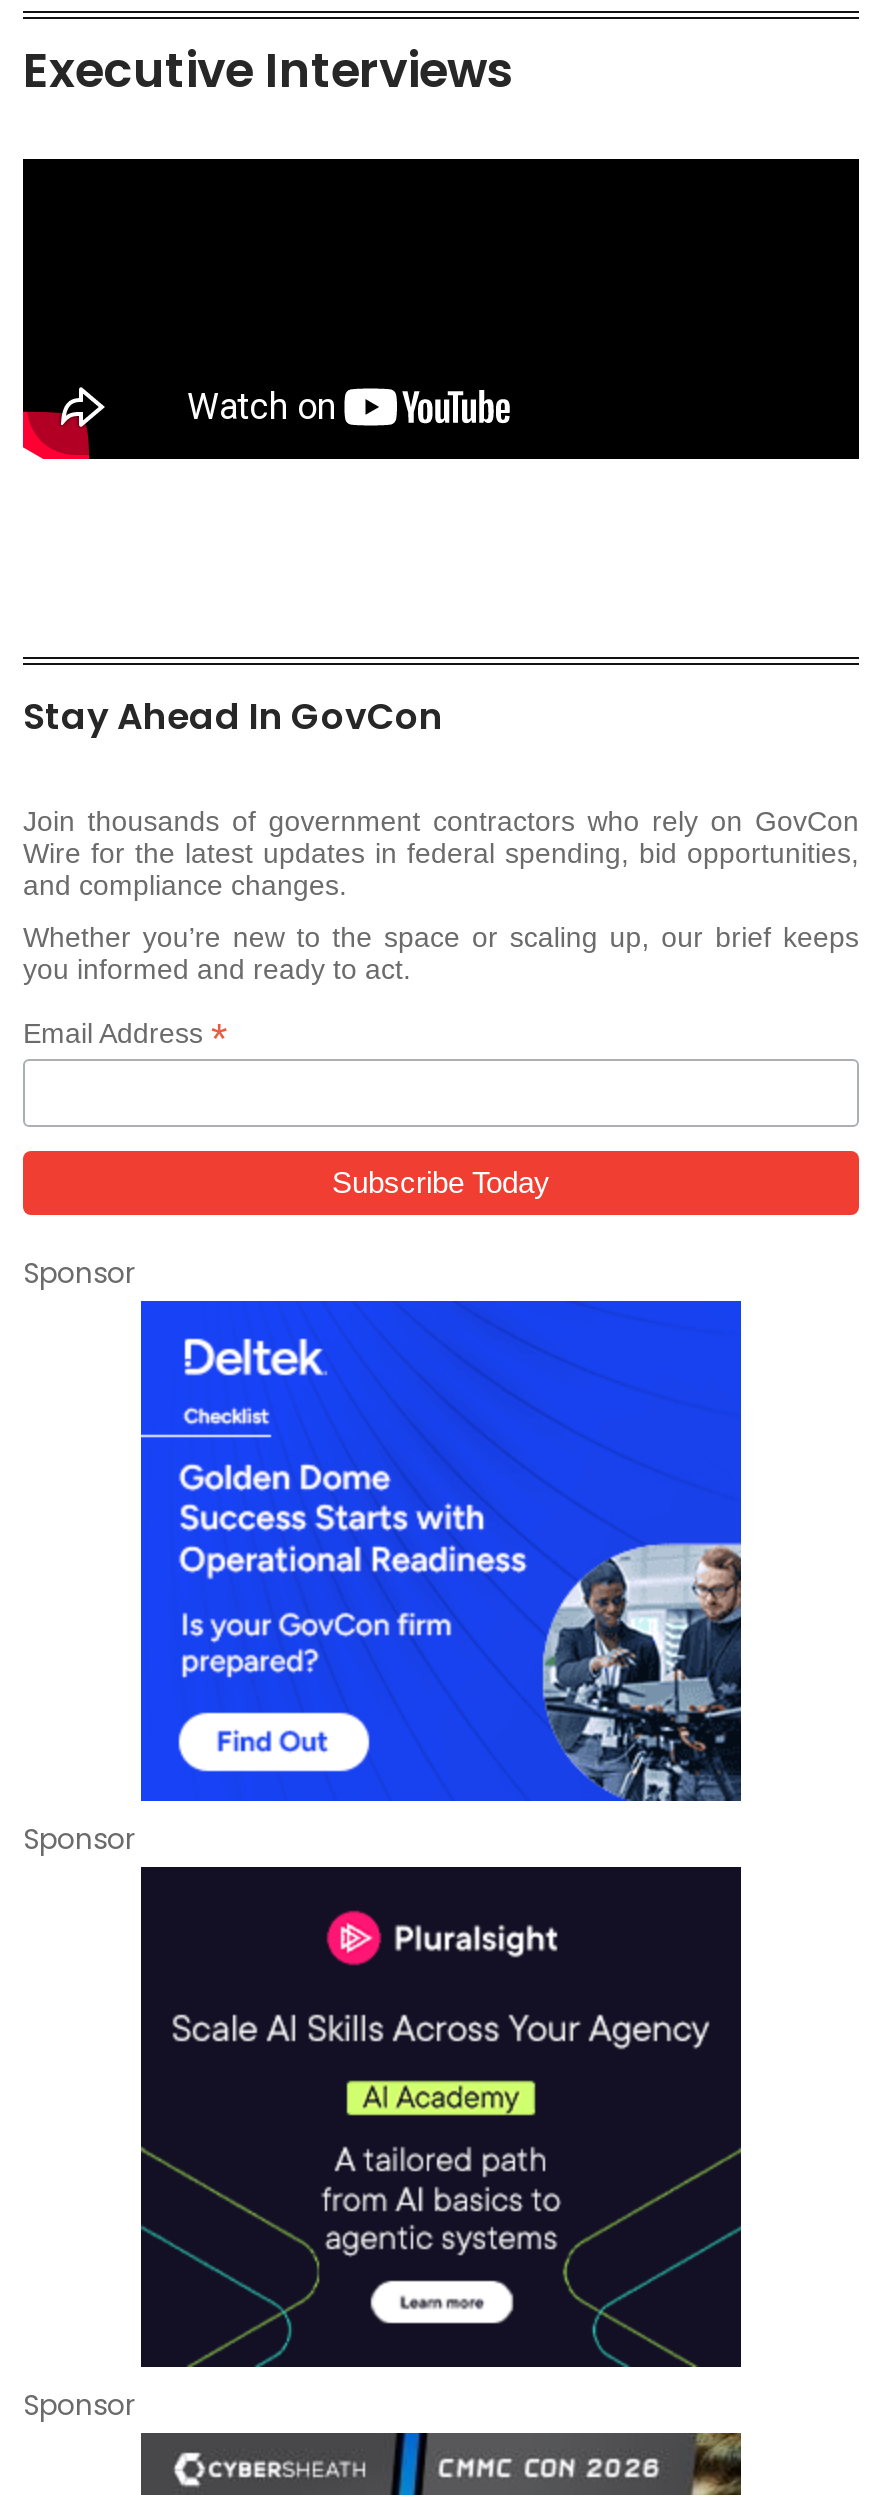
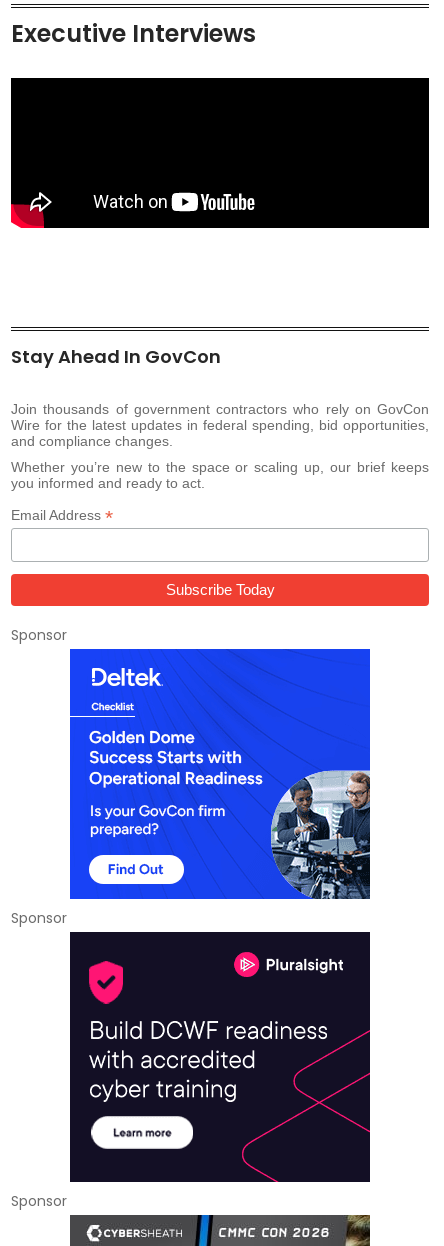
- [image]
+ [image]
